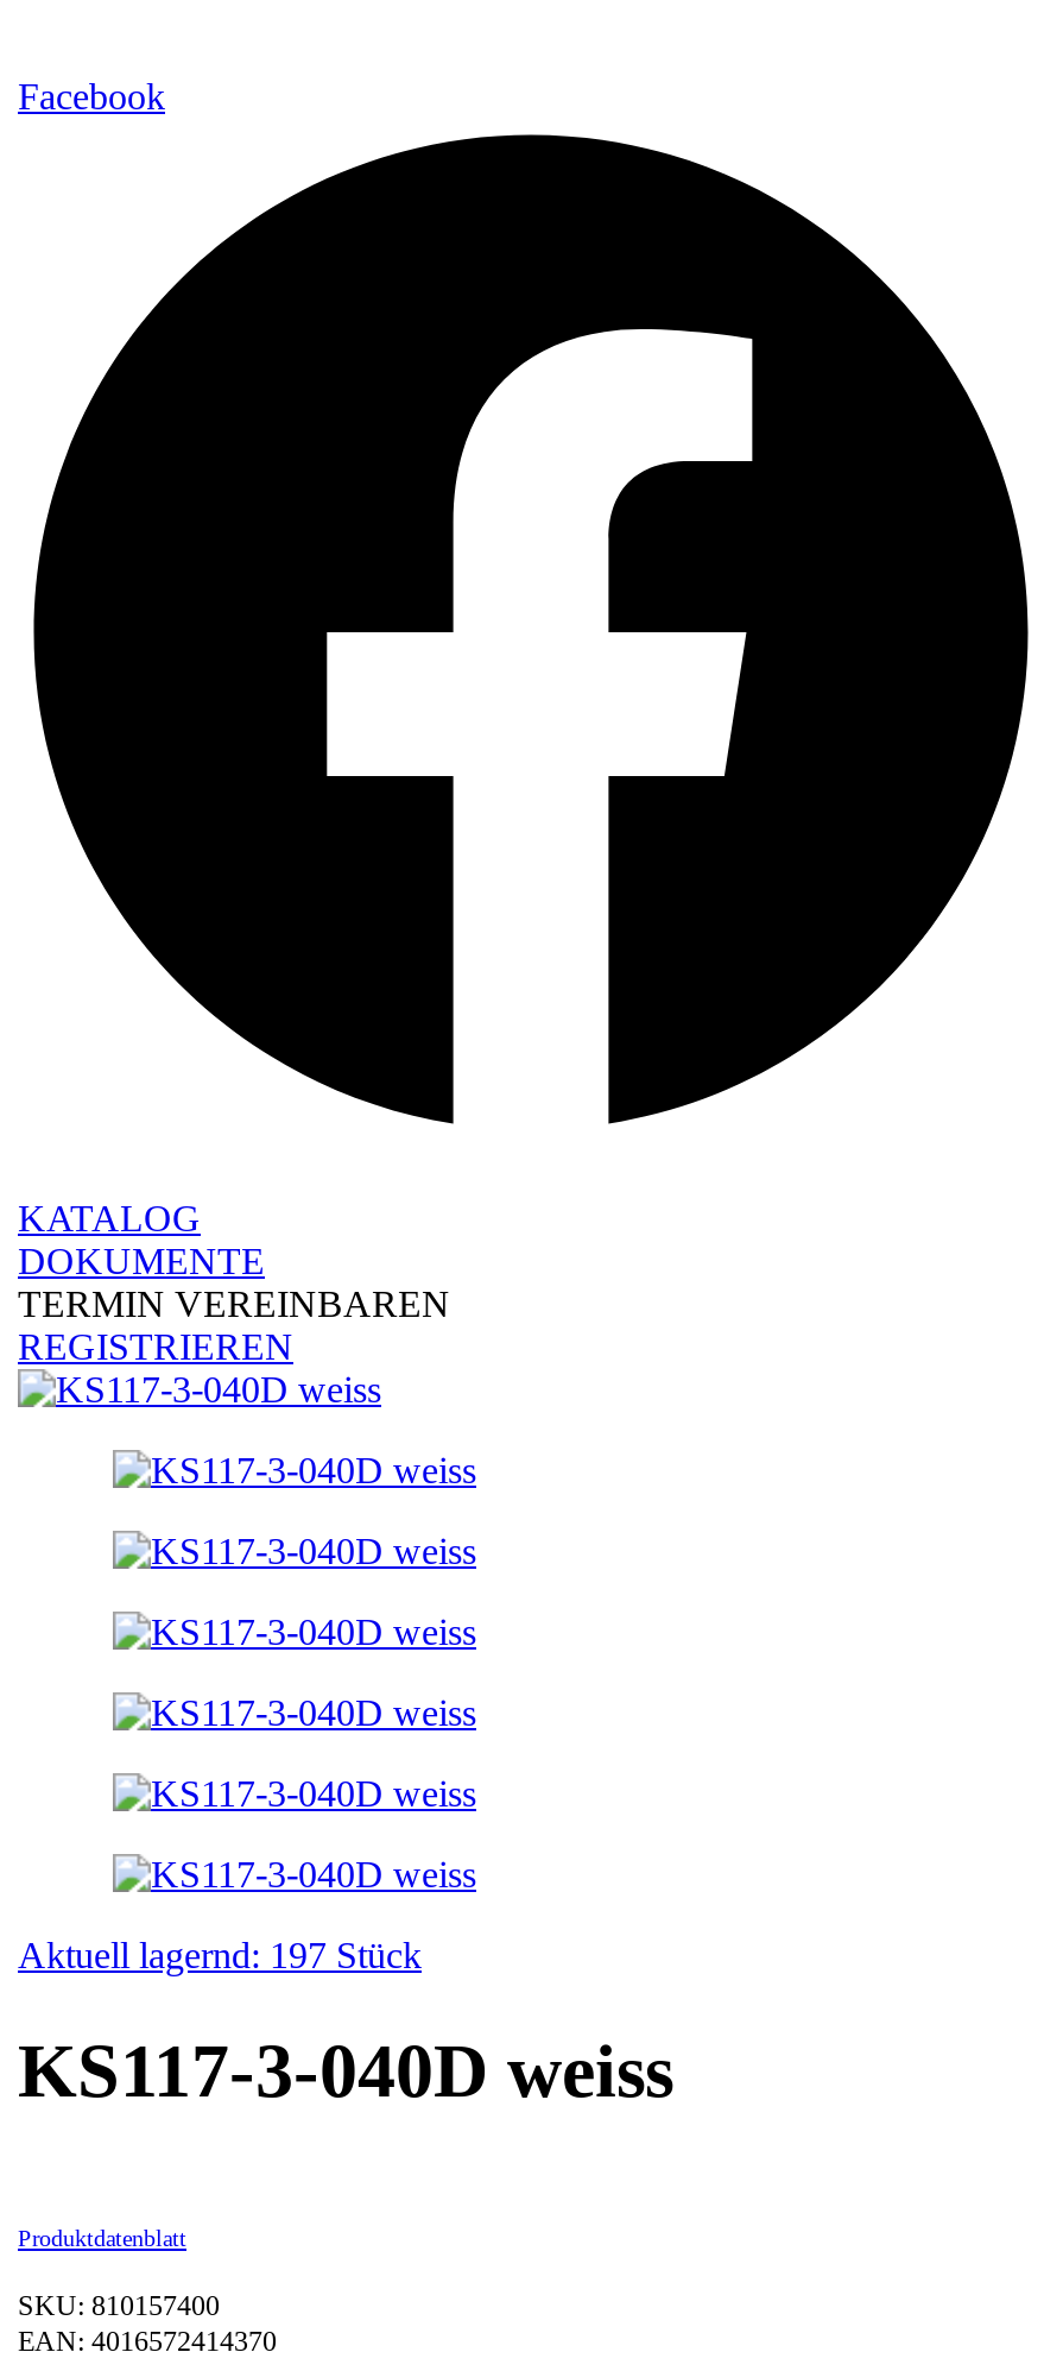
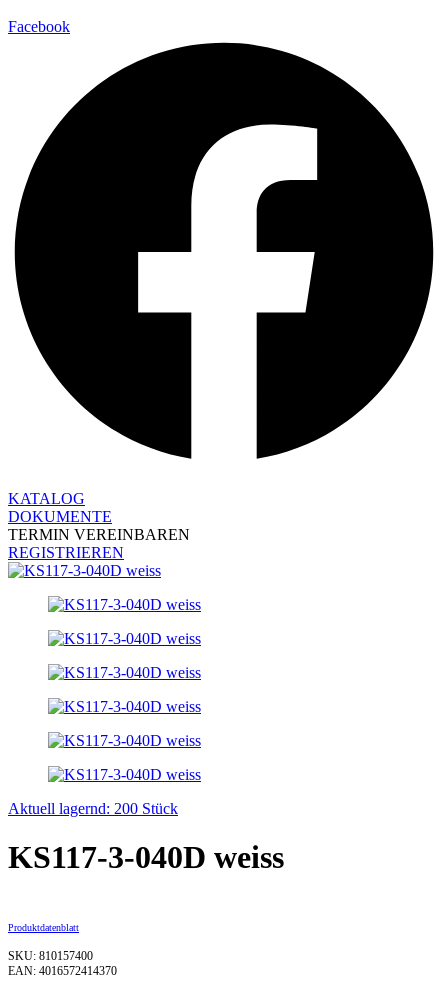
- Aktuell lagernd: 197 Stück
+ Aktuell lagernd: 200 Stück
